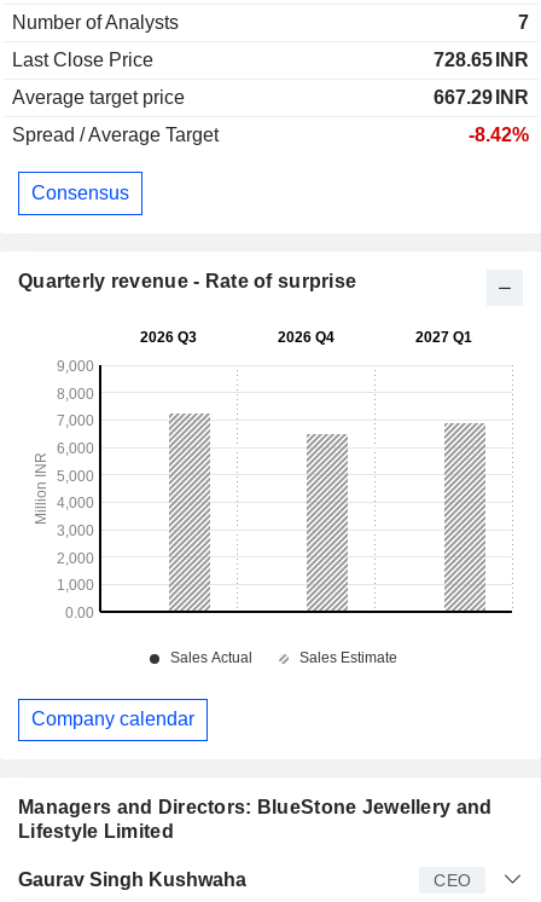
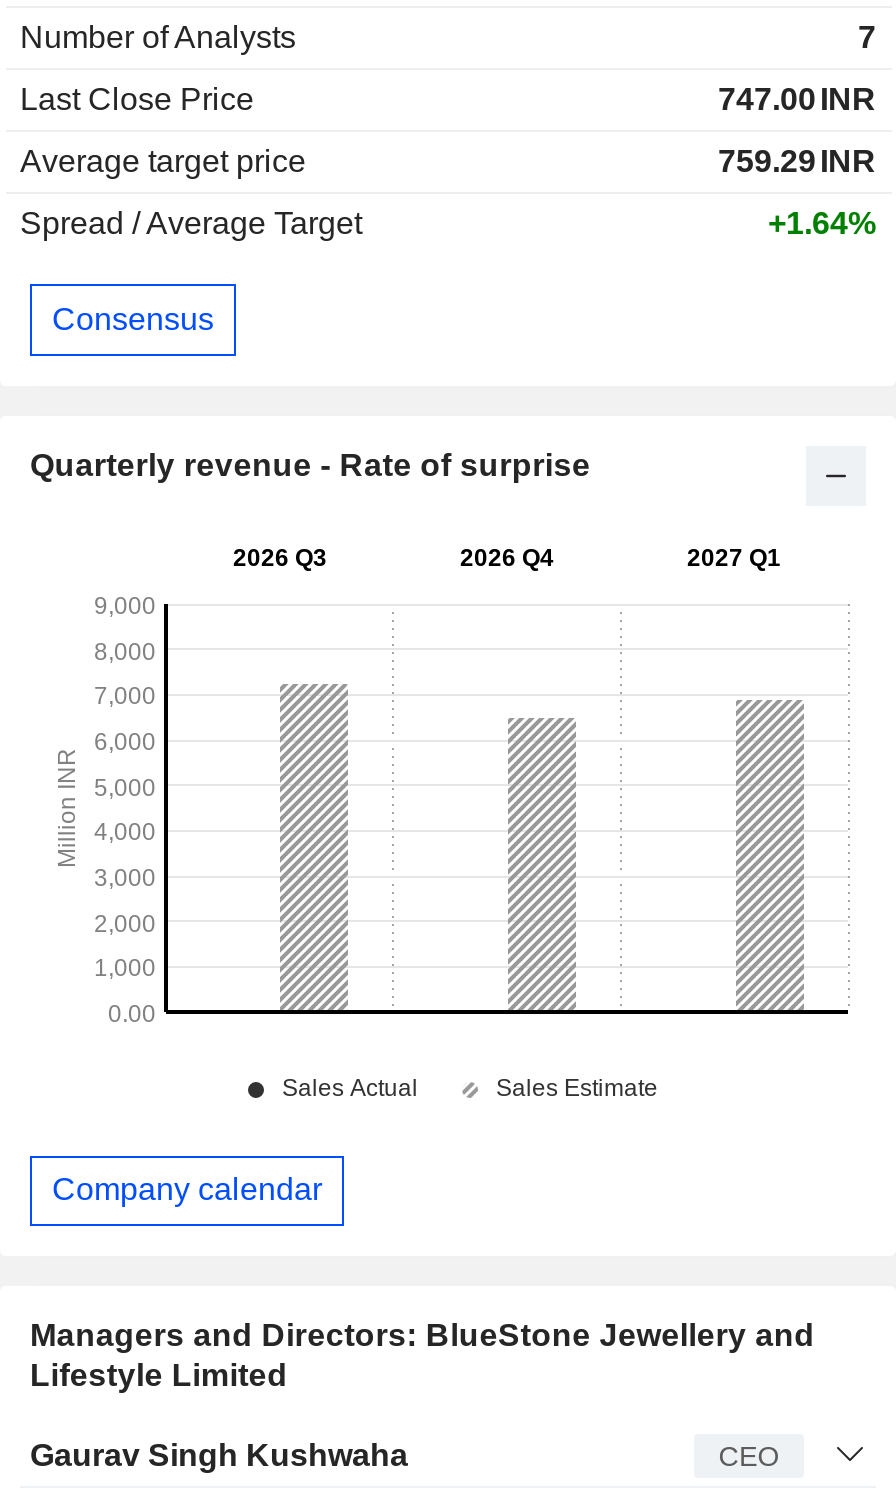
- 728.65 INR
+ 747.00 INR

- 667.29 INR
+ 759.29 INR

- -8.42%
+ +1.64%
